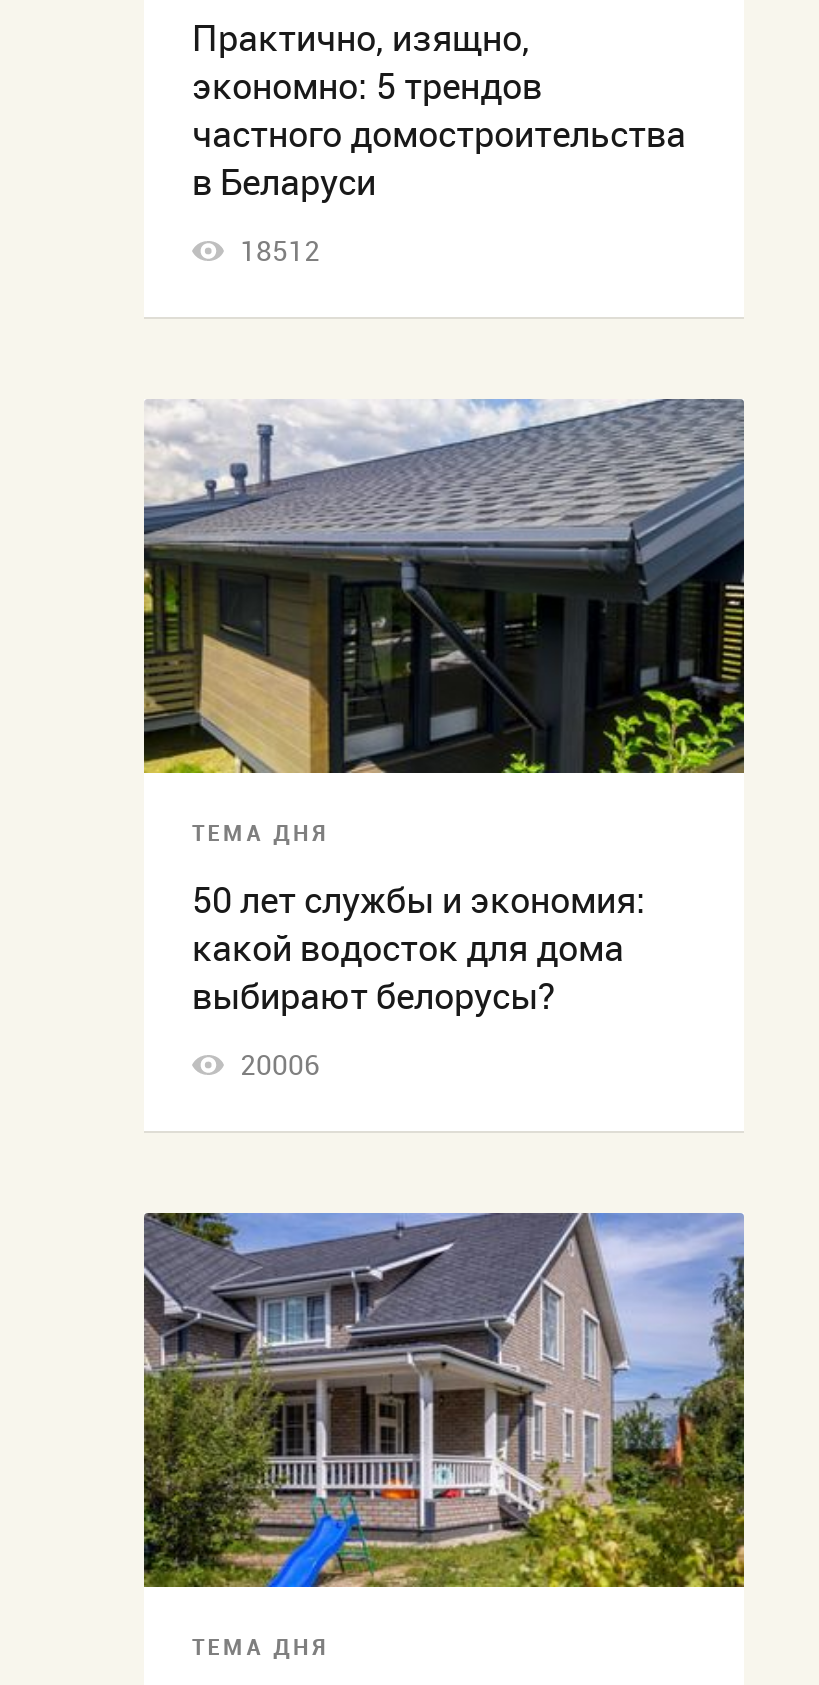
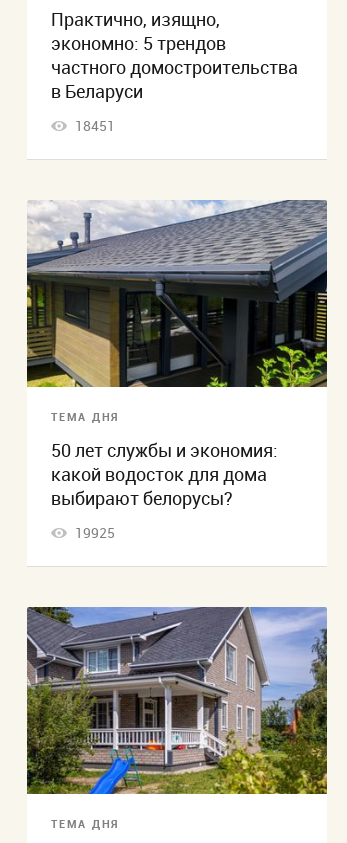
- 18512
+ 18451

- 20006
+ 19925
